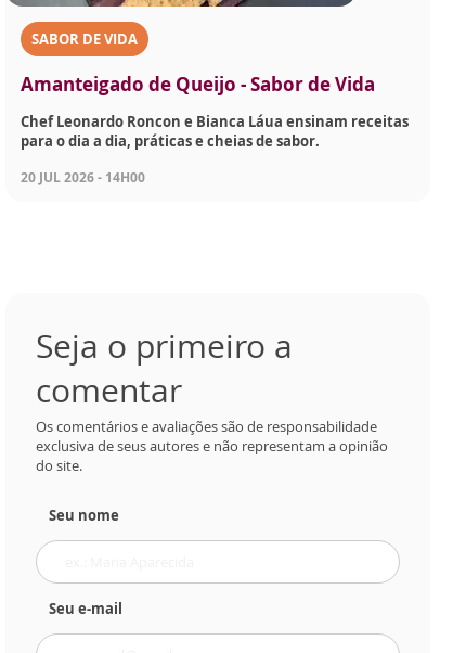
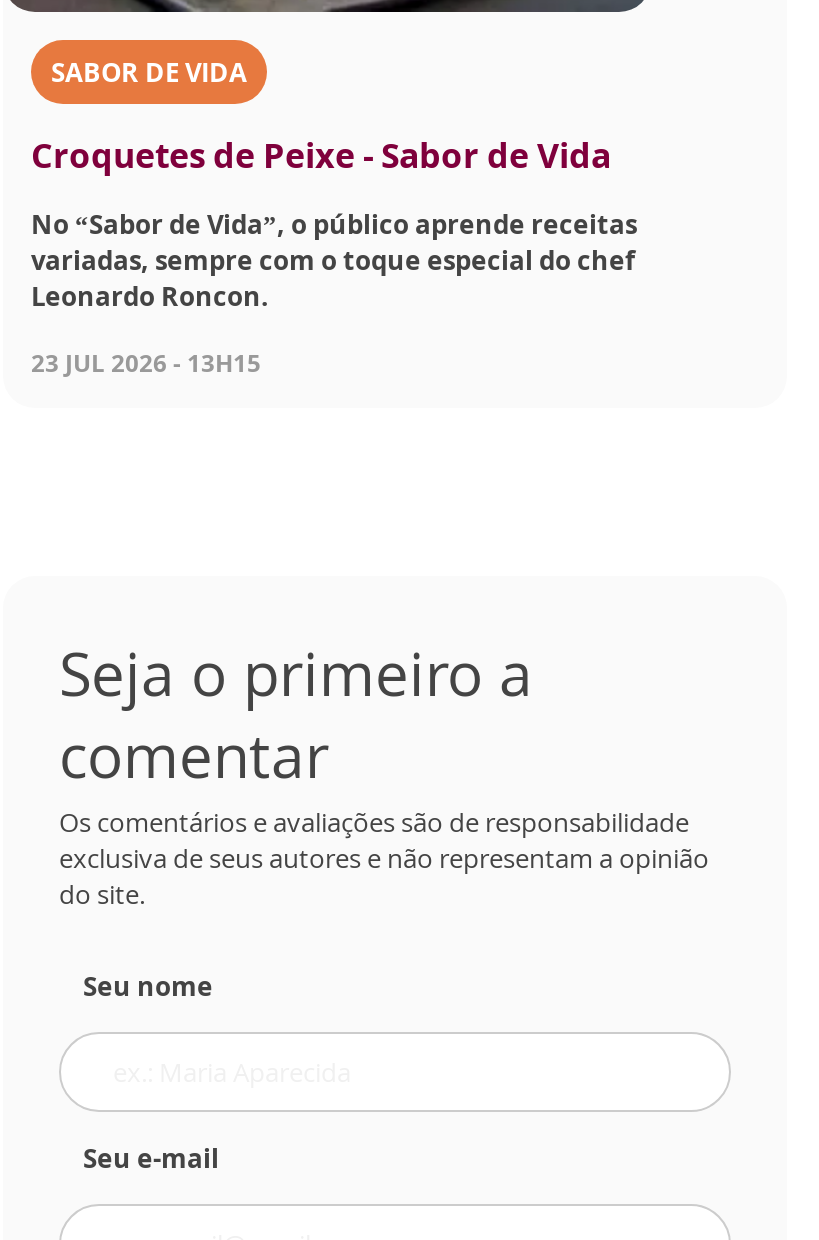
- Amanteigado de Queijo - Sabor de Vida
+ Croquetes de Peixe - Sabor de Vida

- Chef Leonardo Roncon e Bianca Láua ensinam receitas
- para o dia a dia, práticas e cheias de sabor.
+ No “Sabor de Vida”, o público aprende receitas
+ variadas, sempre com o toque especial do chef
+ Leonardo Roncon.

- 20 JUL 2026 - 14H00
+ 23 JUL 2026 - 13H15
